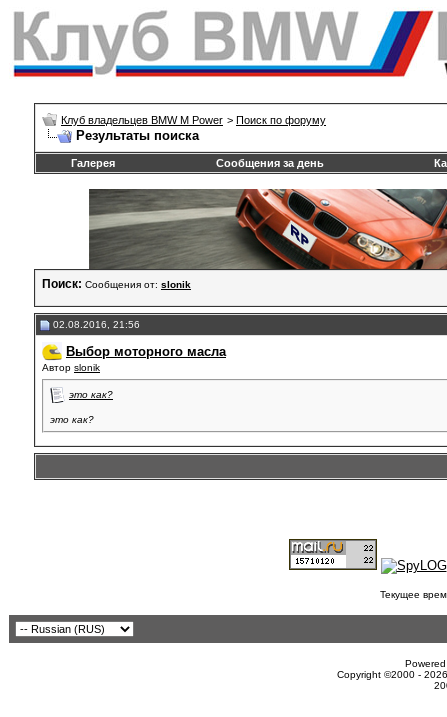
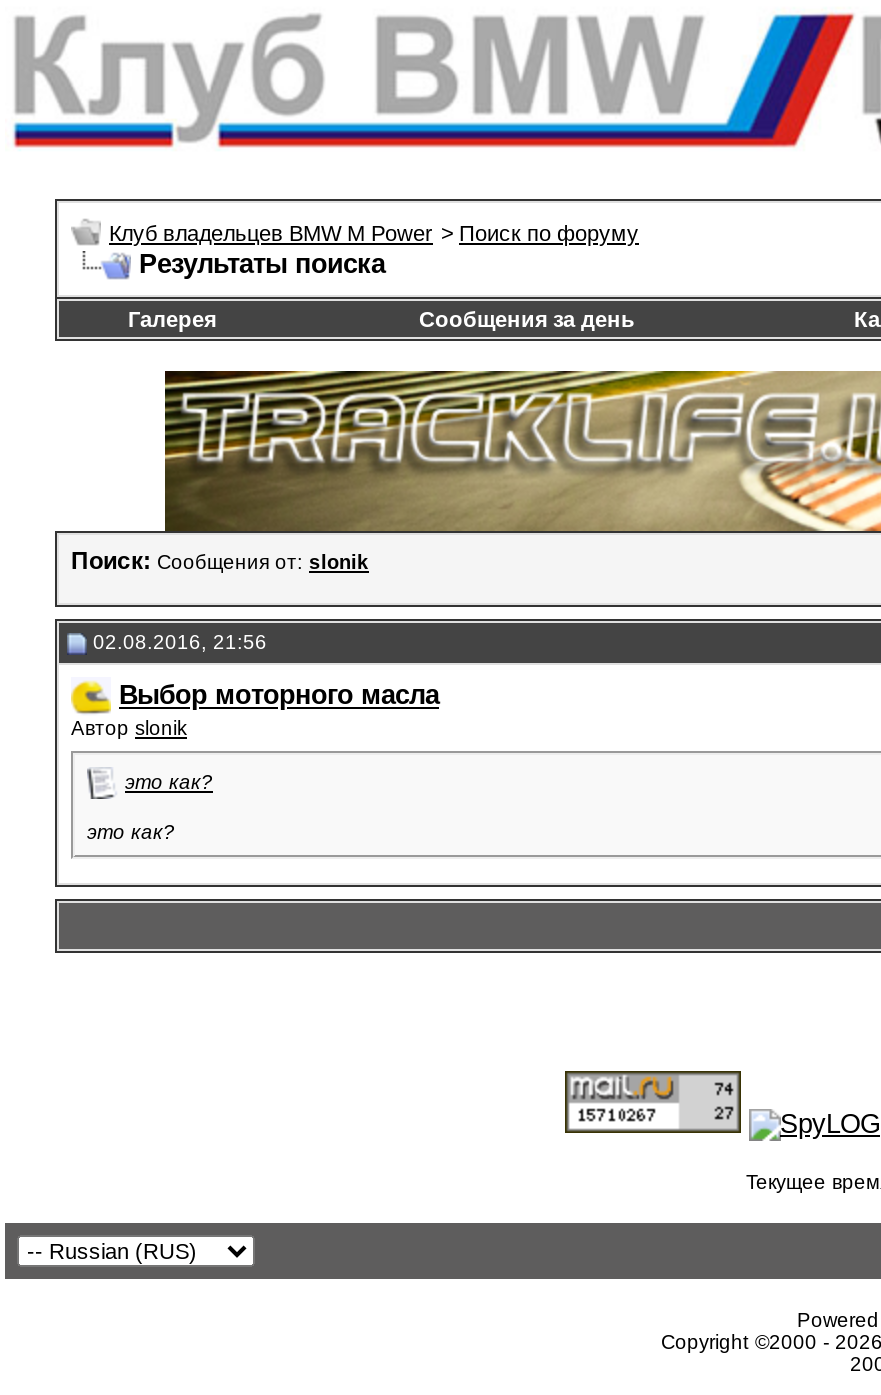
- [image]
+ [image]
